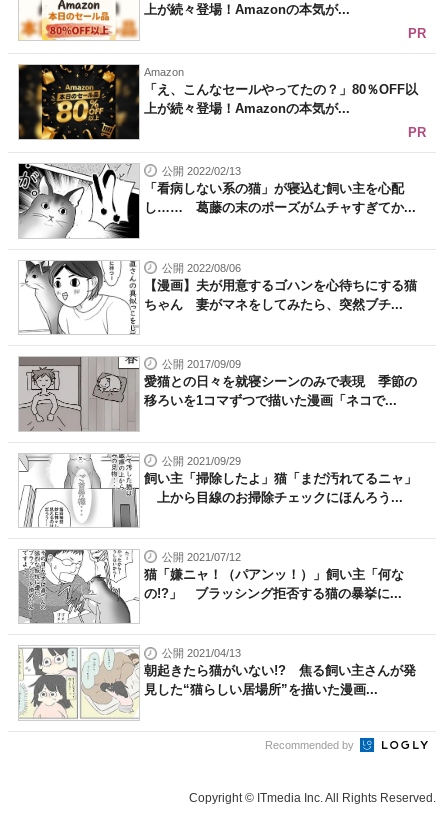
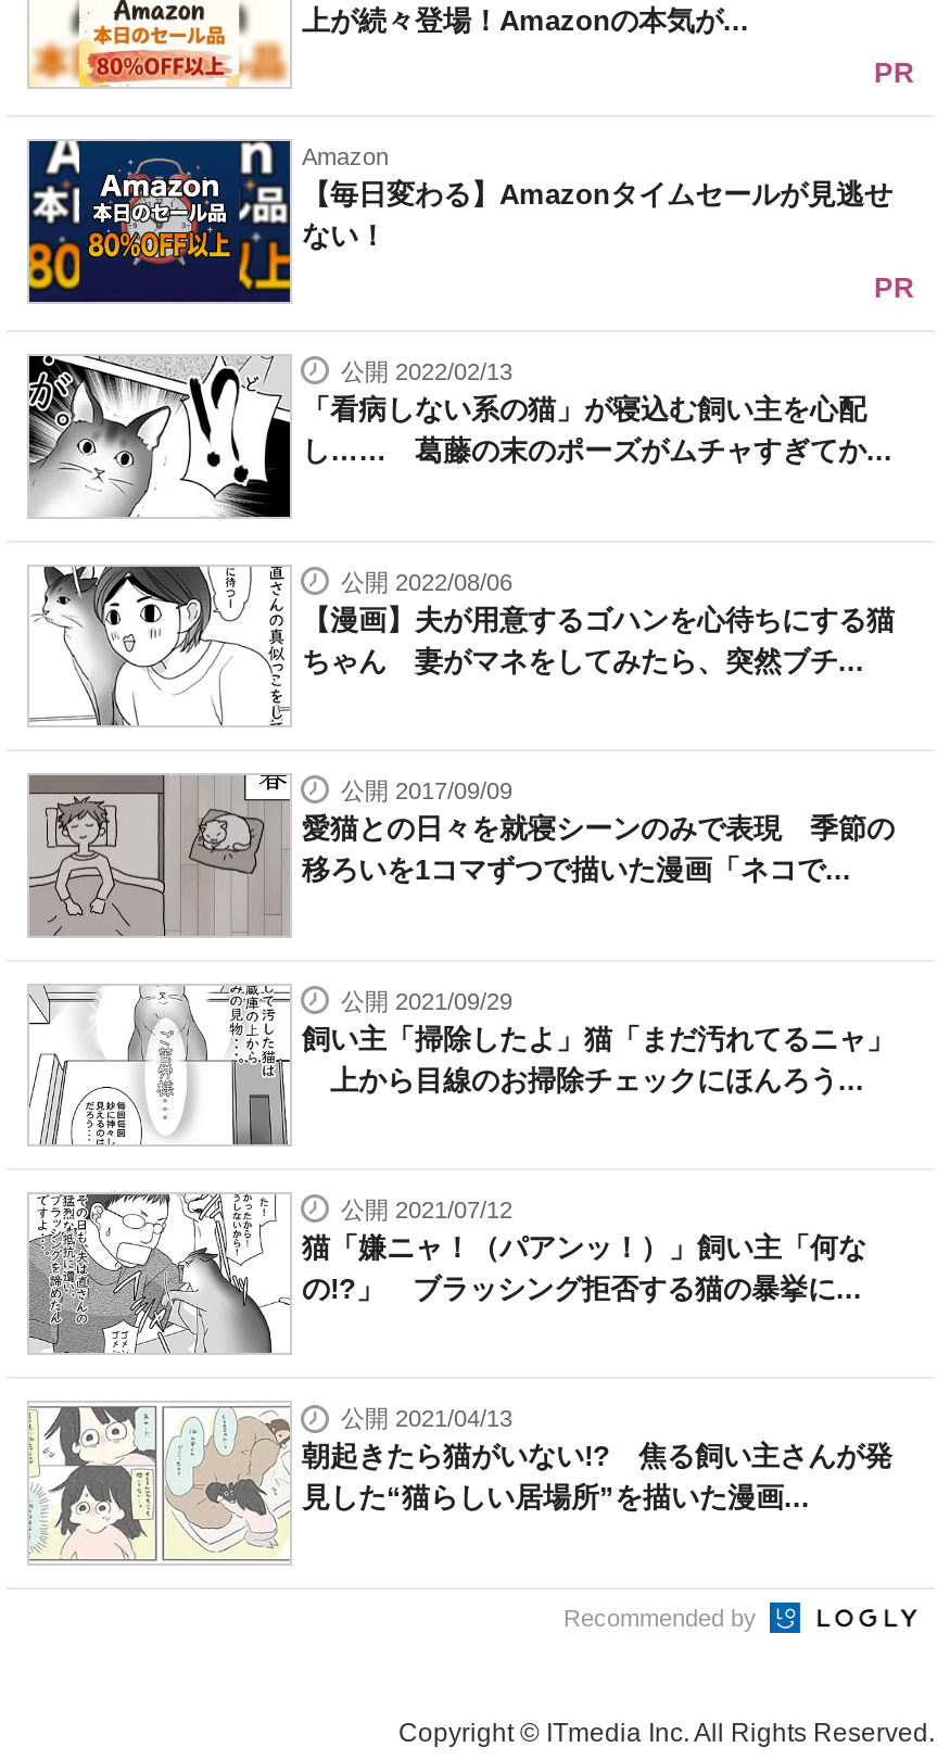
- [image]
- 「え、こんなセールやってたの？」80％OFF以
- 上が続々登場！Amazonの本気が...
+ [image]
+ 【毎日変わる】Amazonタイムセールが見逃せ
+ ない！
